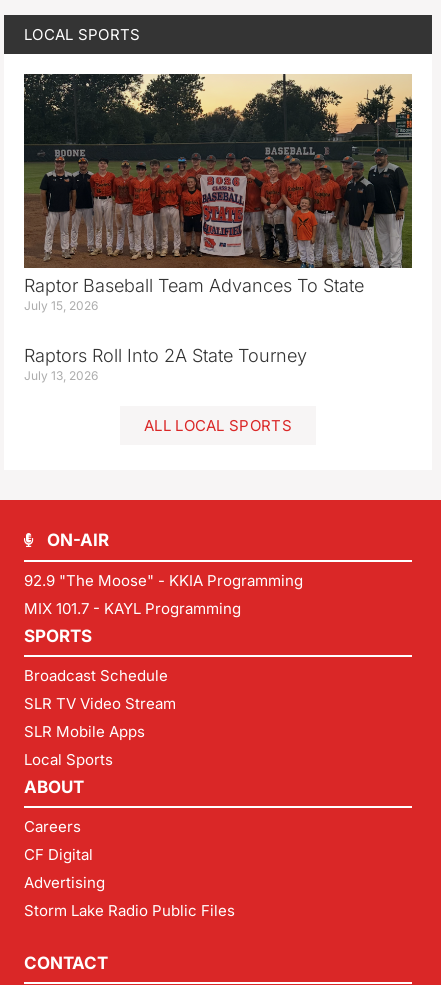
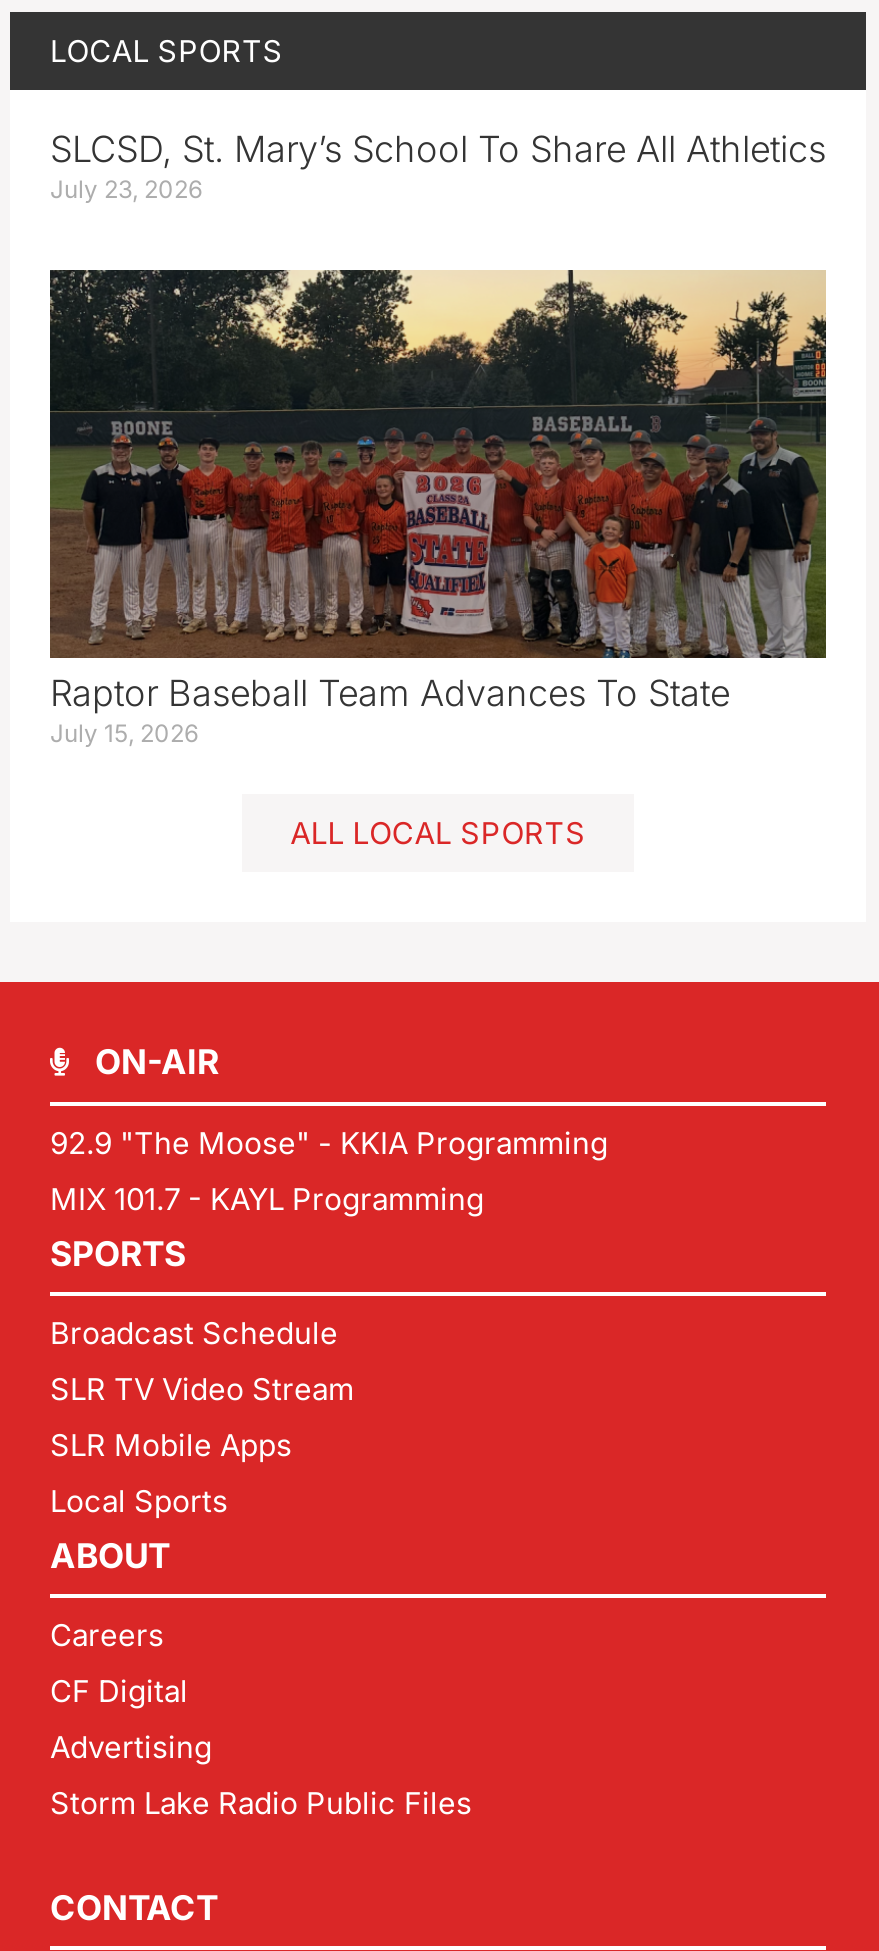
+ SLCSD, St. Mary’s School To Share All Athletics
+ July 23, 2026

moved down: [image] | Raptor Baseball Team Advances To State | July 15, 2026

- Raptors Roll Into 2A State Tourney
- July 13, 2026
